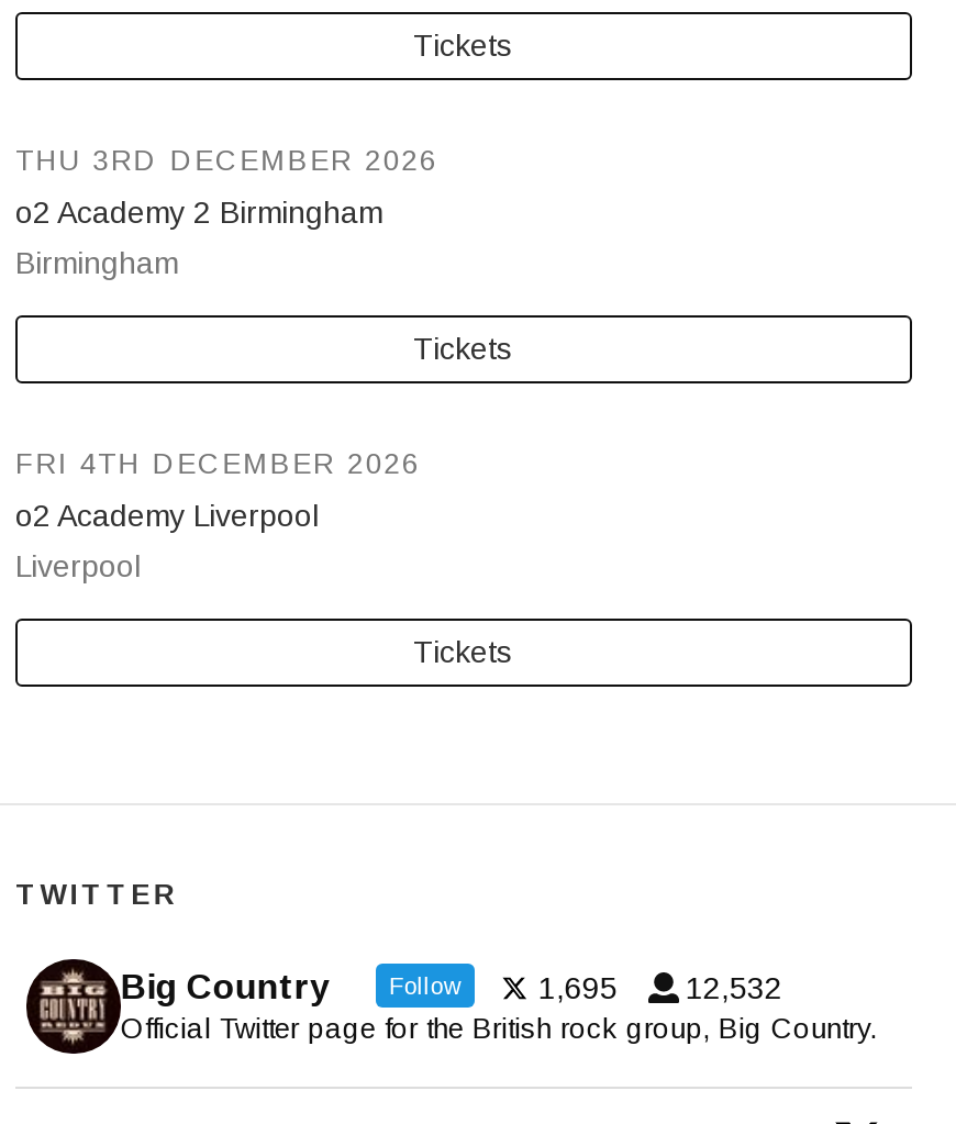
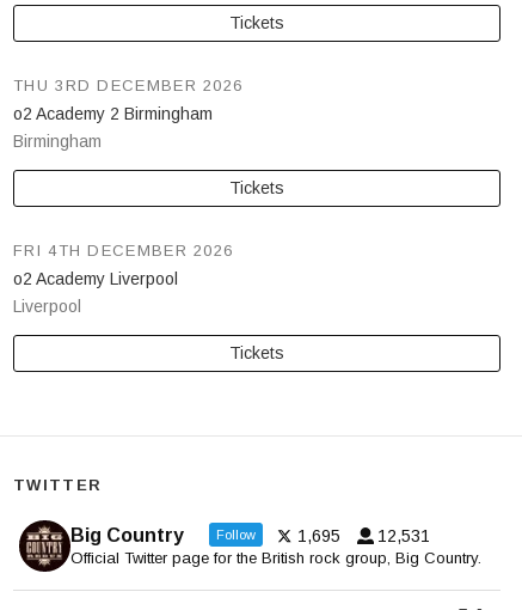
- 1,695 12,532
+ 1,695 12,531
